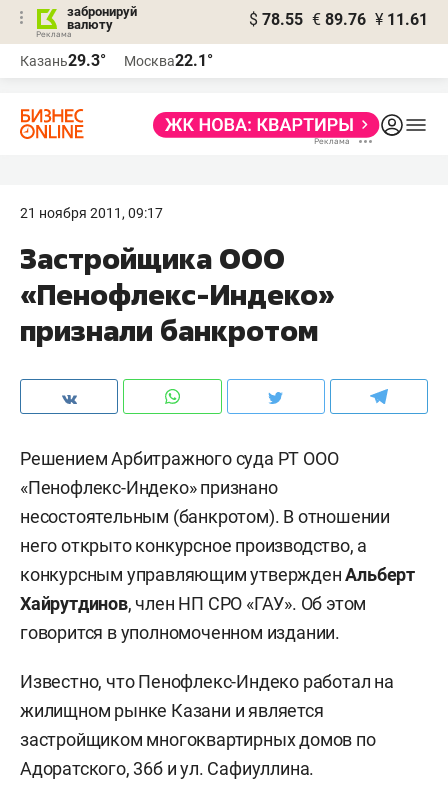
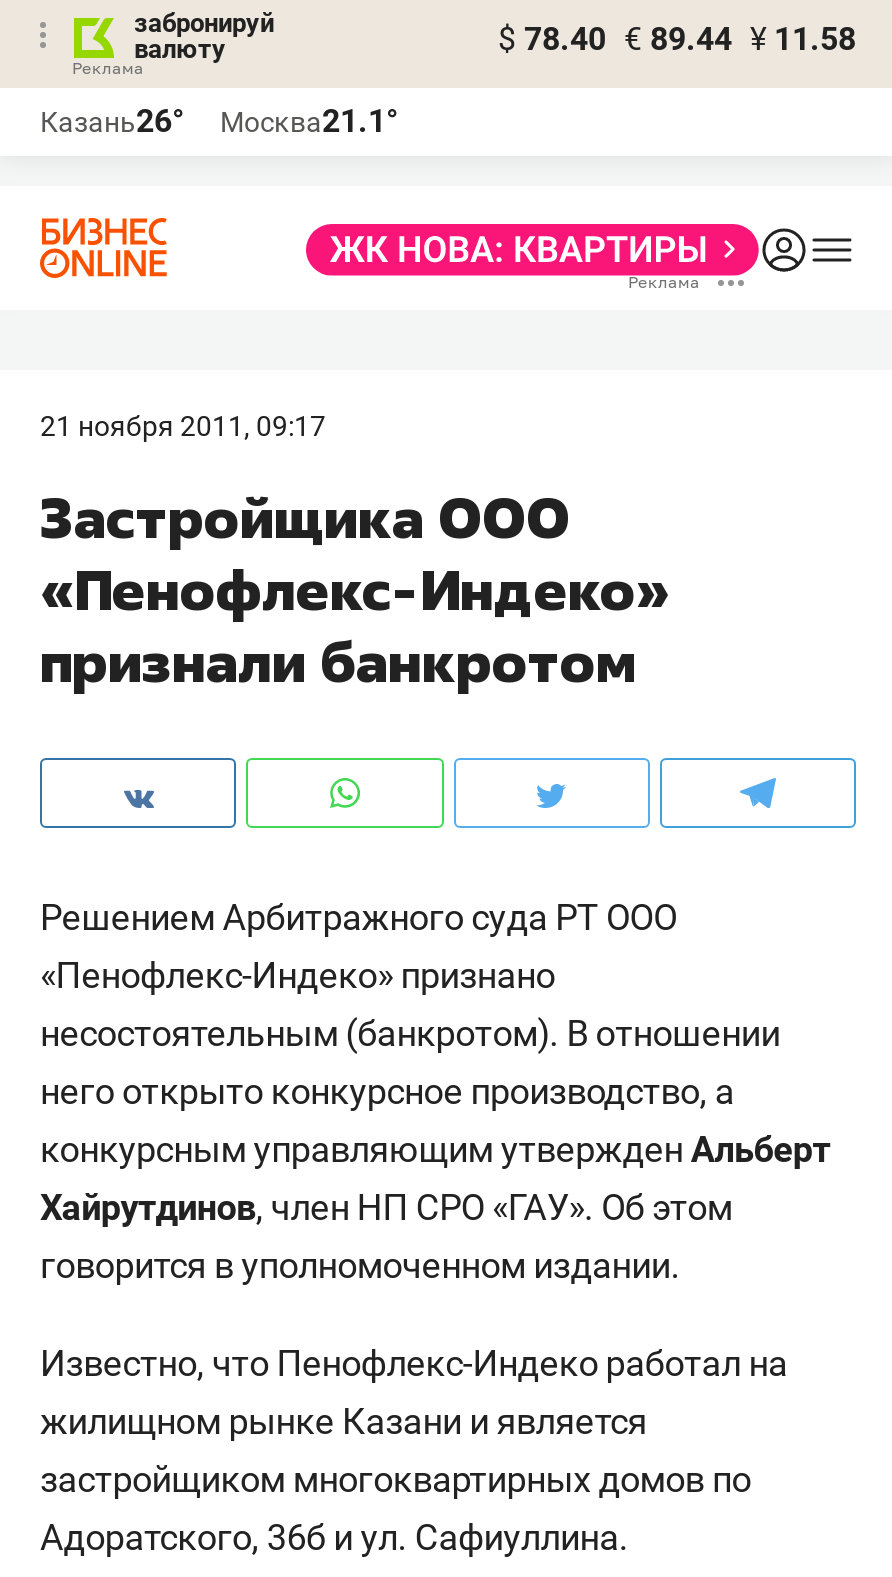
- $ 78.55 € 89.76 ¥ 11.61
+ $ 78.40 € 89.44 ¥ 11.58

- Казань29.3°
+ Казань26°

- Москва22.1°
+ Москва21.1°
